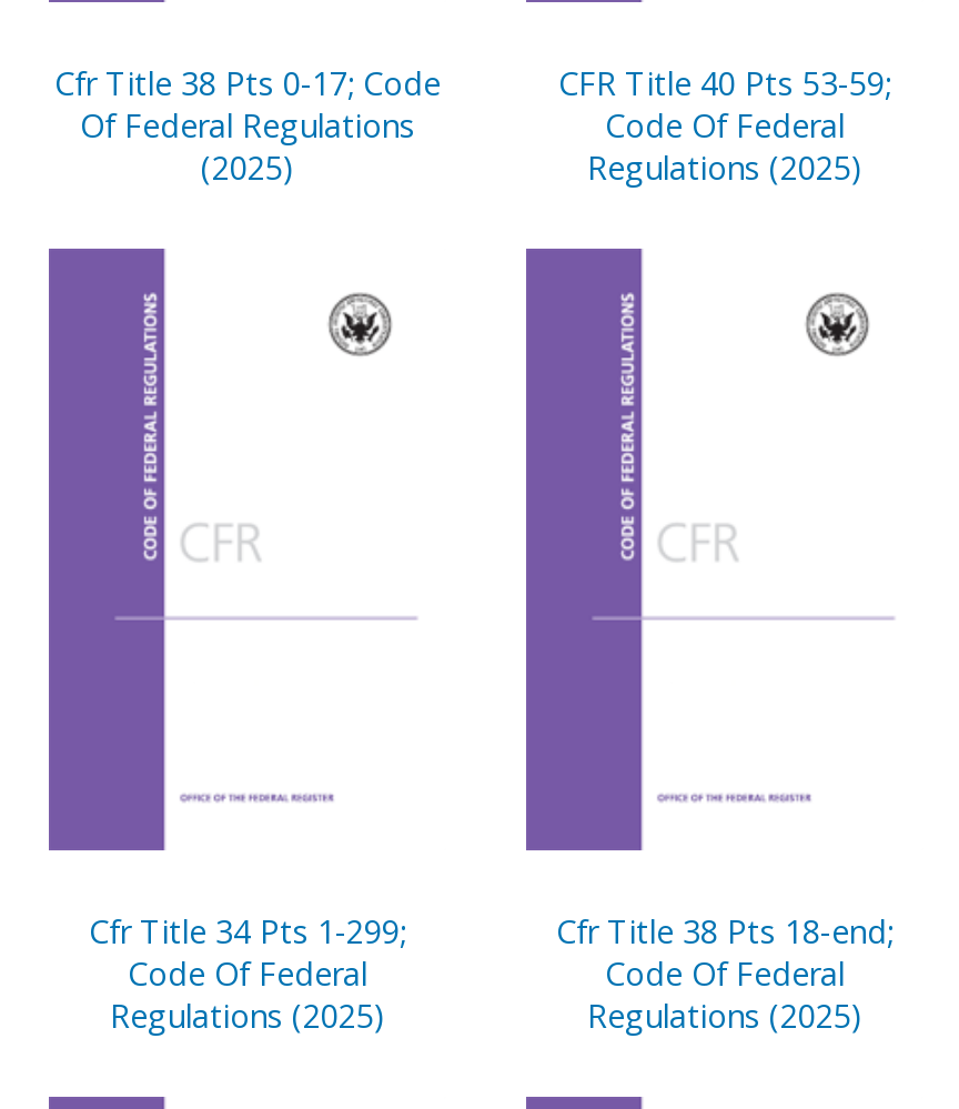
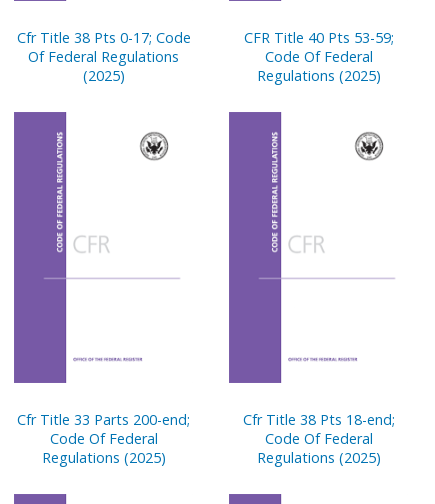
- Cfr Title 34 Pts 1-299;
+ Cfr Title 33 Parts 200-end;
